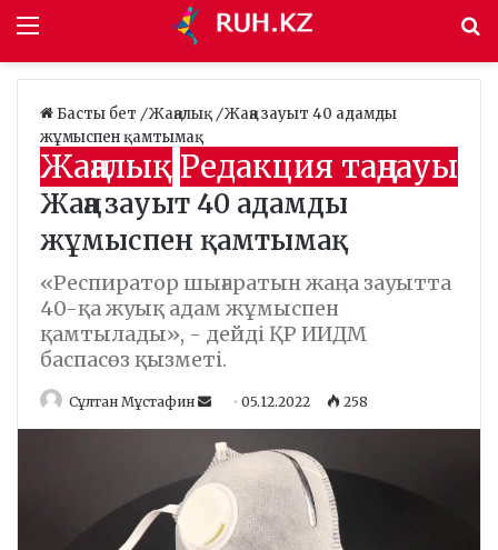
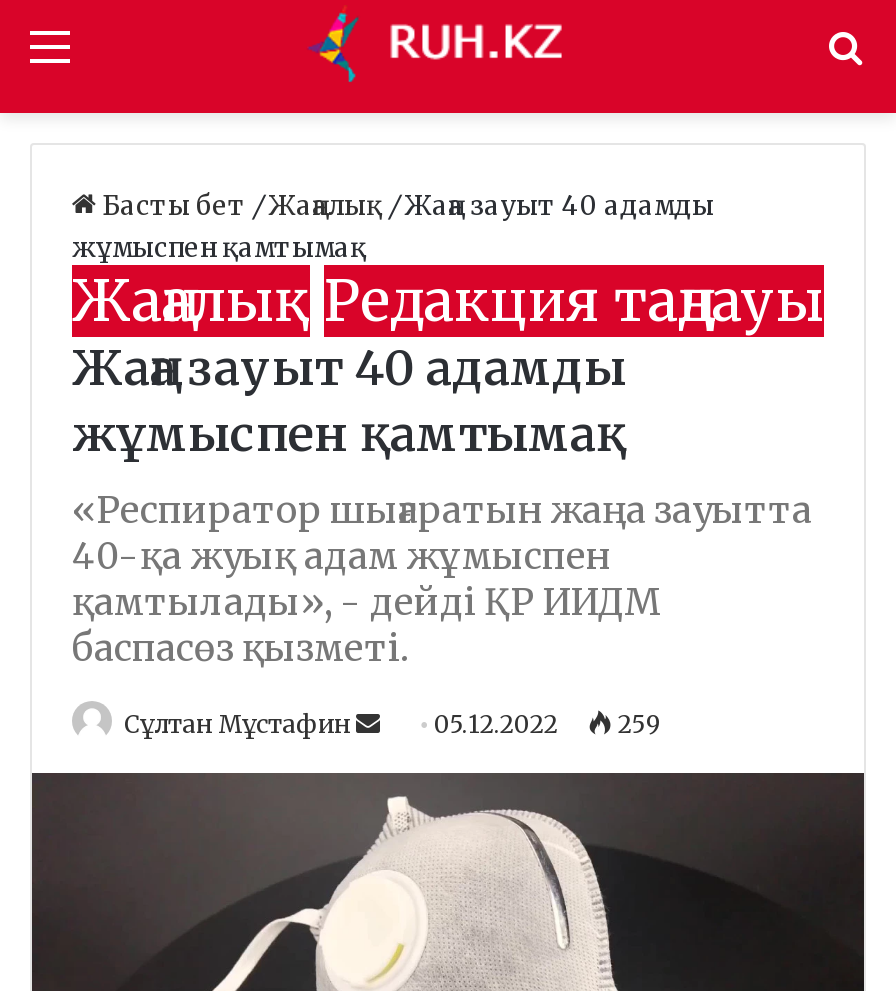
- 258
+ 259
